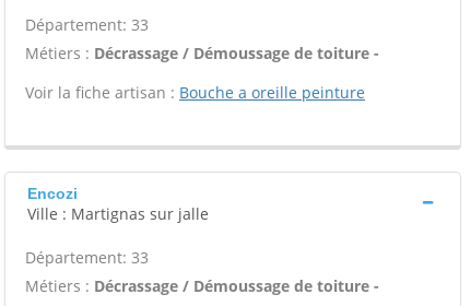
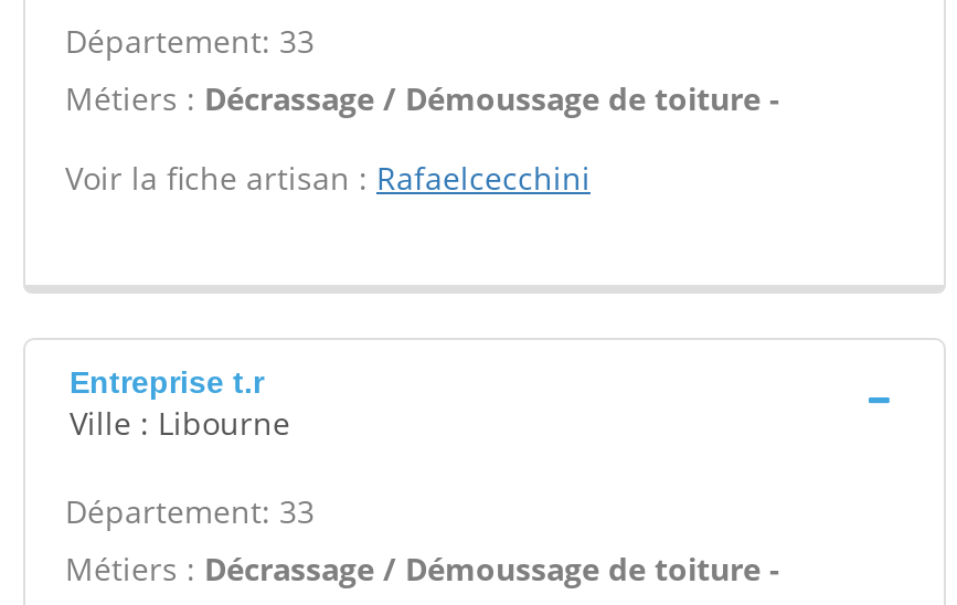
- Voir la fiche artisan : Bouche a oreille peinture
+ Voir la fiche artisan : Rafaelcecchini

- Encozi
- Ville : Martignas sur jalle
+ Entreprise t.r
+ Ville : Libourne
